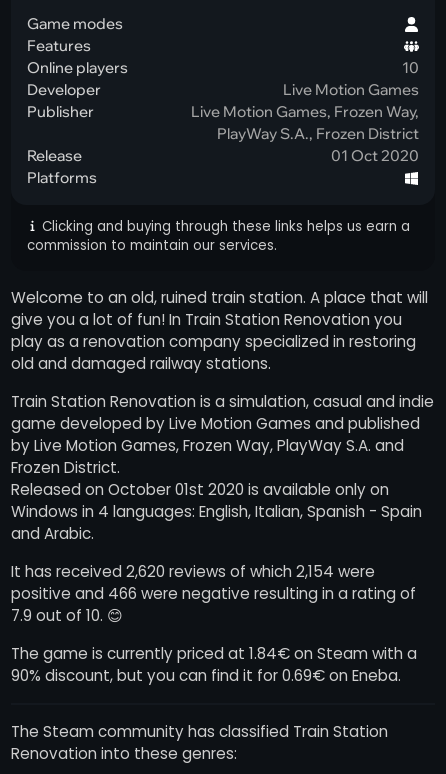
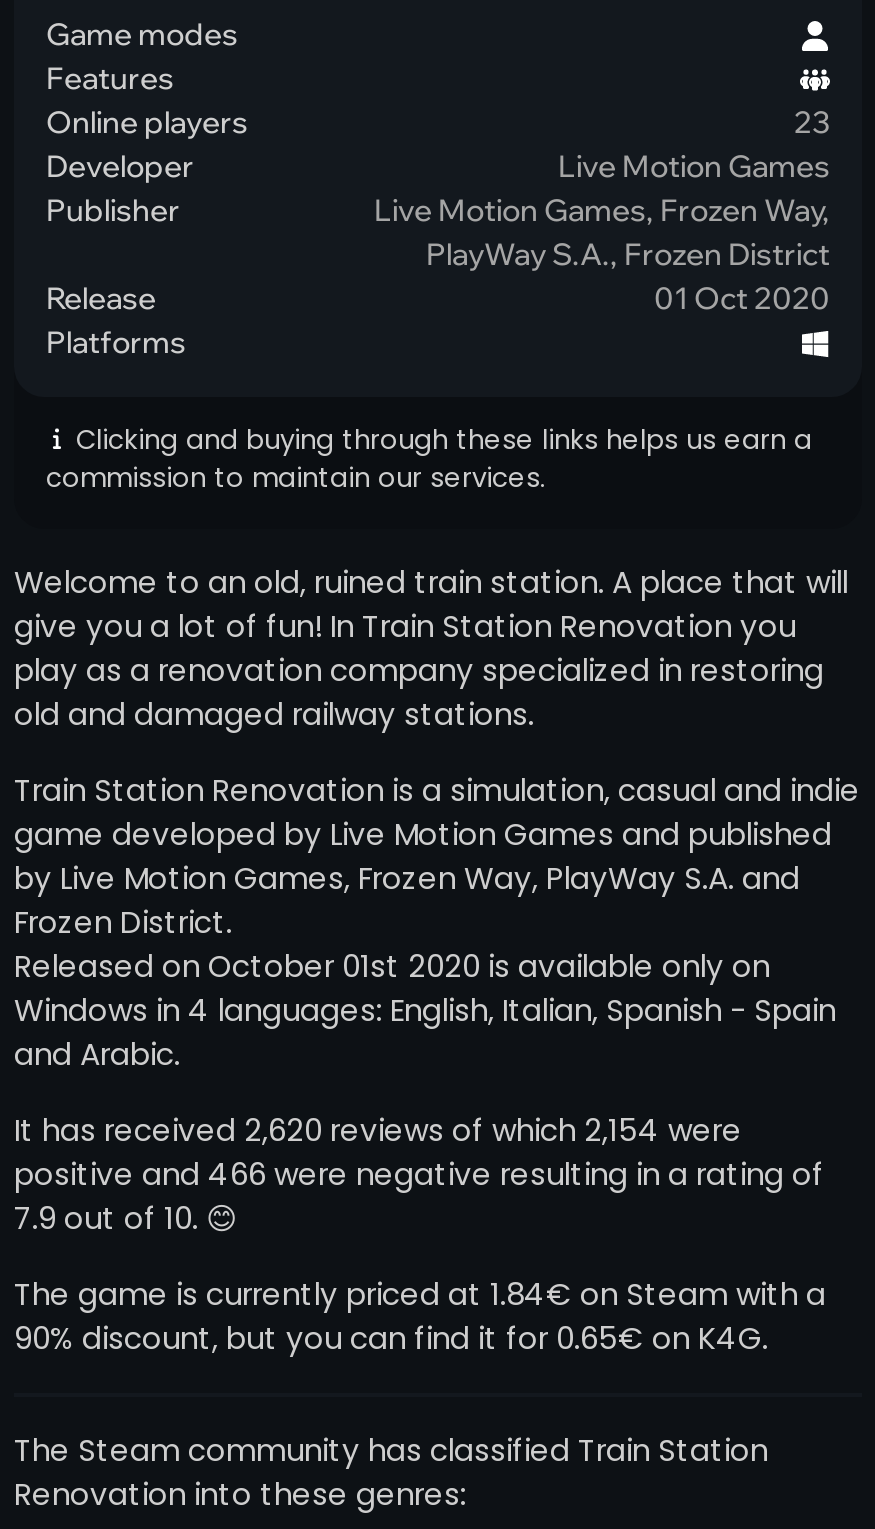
- 10
+ 23

- 90% discount, but you can find it for 0.69€ on Eneba.
+ 90% discount, but you can find it for 0.65€ on K4G.
